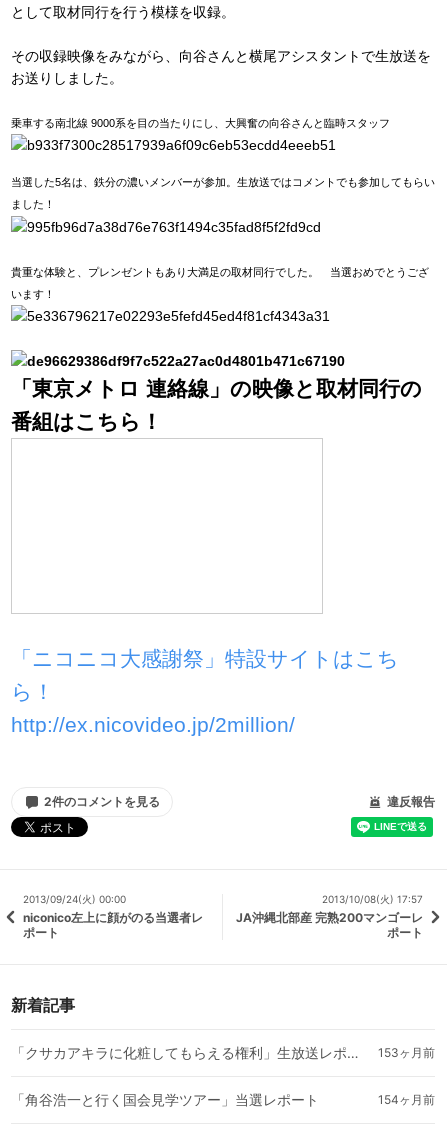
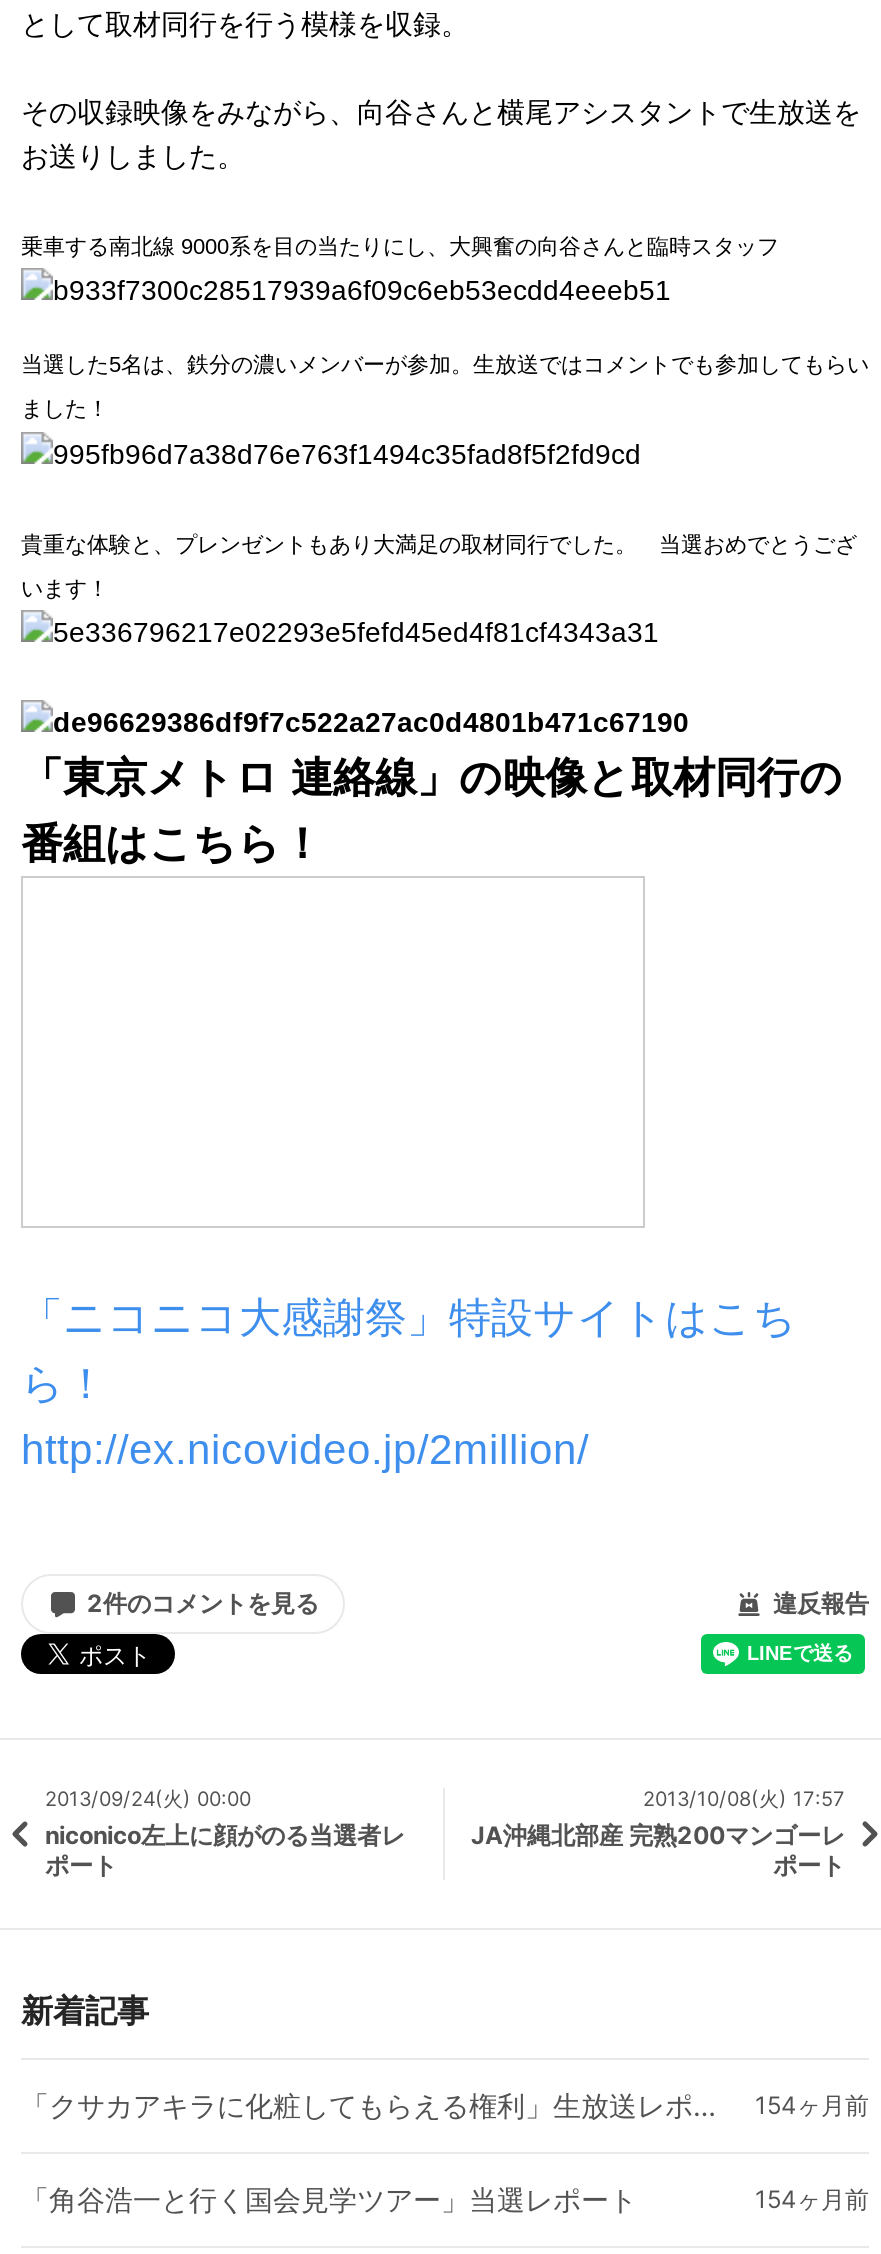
- 153ヶ月前
+ 154ヶ月前
